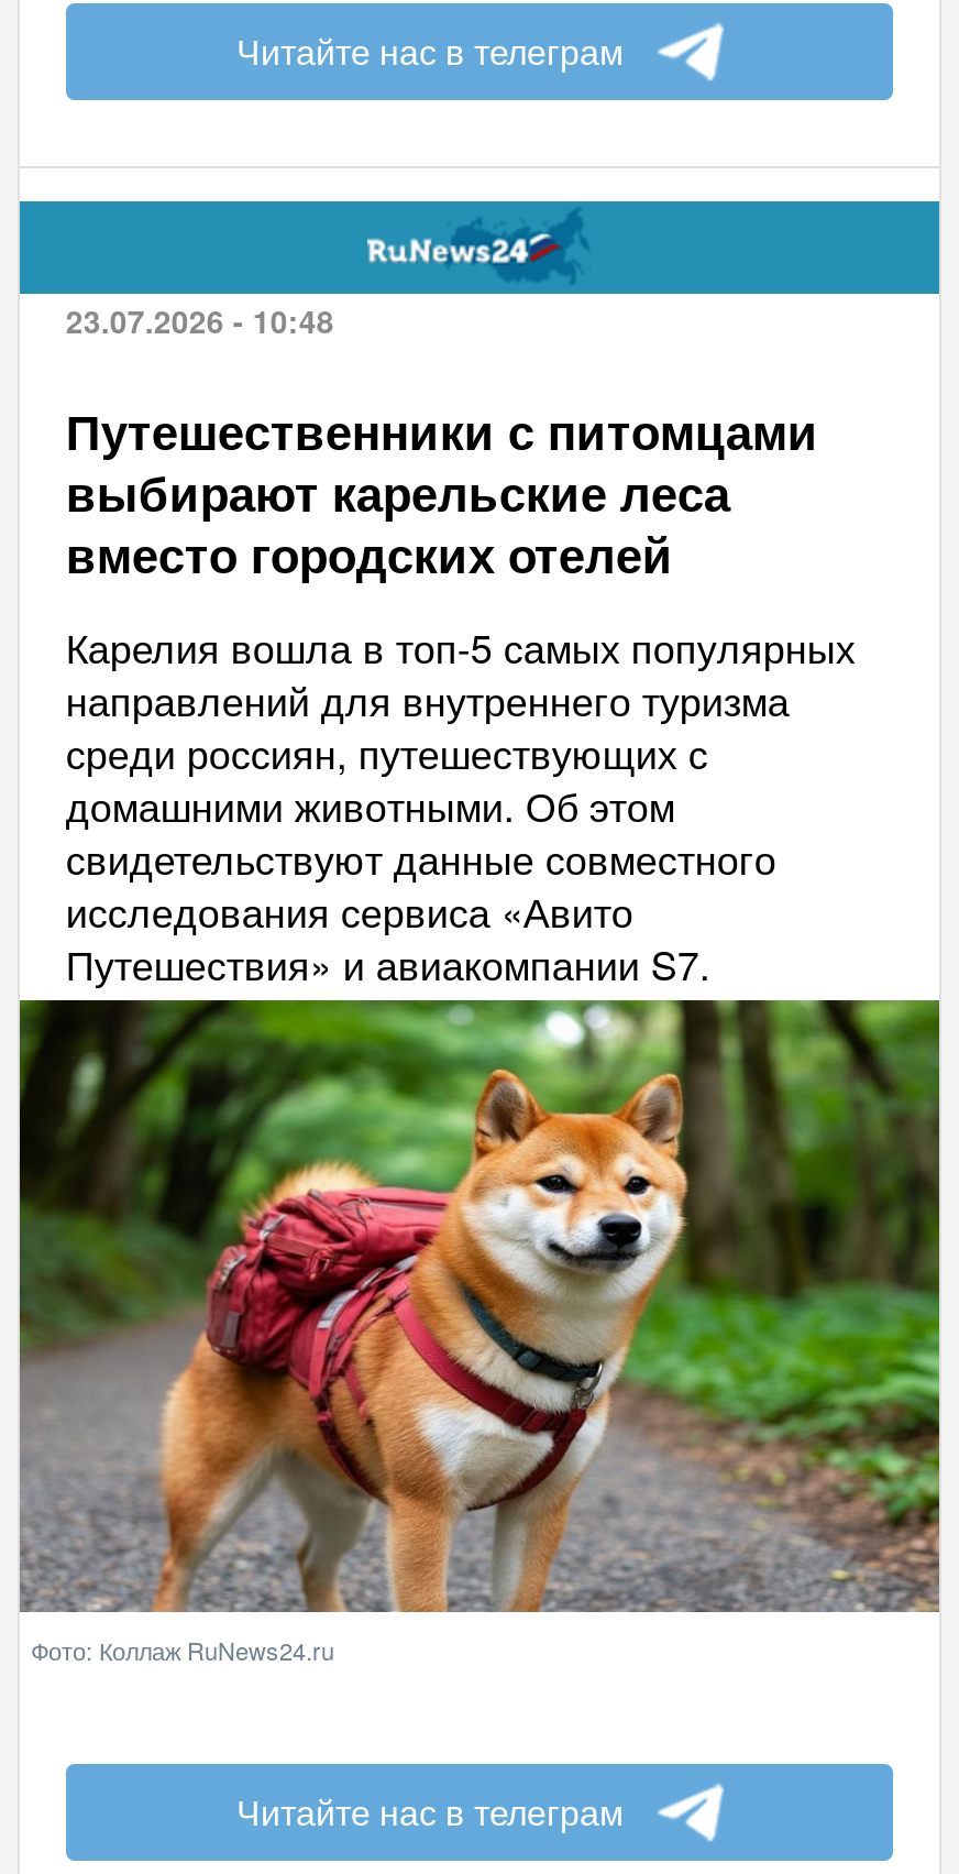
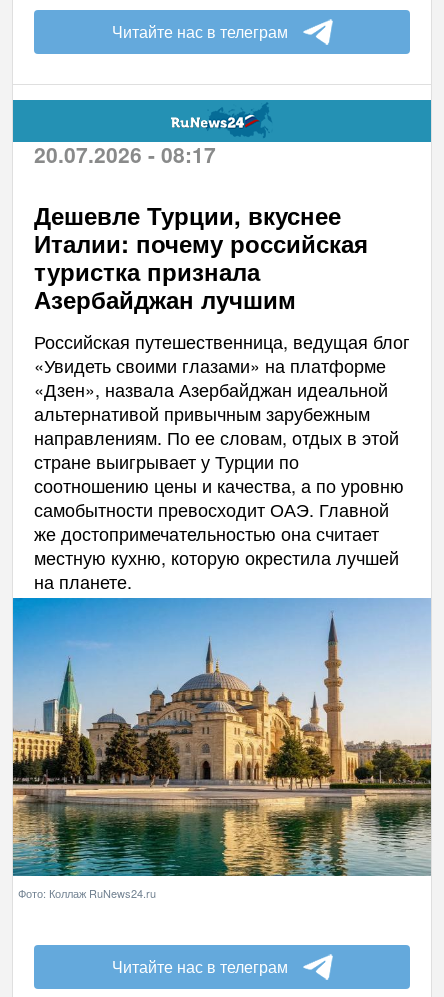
- 23.07.2026 - 10:48
+ 20.07.2026 - 08:17

- Путешественники с питомцами
- выбирают карельские леса
- вместо городских отелей
- Карелия вошла в топ-5 самых популярных
- направлений для внутреннего туризма
- среди россиян, путешествующих с
- домашними животными. Об этом
- свидетельствуют данные совместного
- исследования сервиса «Авито
- Путешествия» и авиакомпании S7.
+ Дешевле Турции, вкуснее
+ Италии: почему российская
+ туристка признала
+ Азербайджан лучшим
+ Российская путешественница, ведущая блог
+ «Увидеть своими глазами» на платформе
+ «Дзен», назвала Азербайджан идеальной
+ альтернативой привычным зарубежным
+ направлениям. По ее словам, отдых в этой
+ стране выигрывает у Турции по
+ соотношению цены и качества, а по уровню
+ самобытности превосходит ОАЭ. Главной
+ же достопримечательностью она считает
+ местную кухню, которую окрестила лучшей
+ на планете.

- [image]
+ [image]
